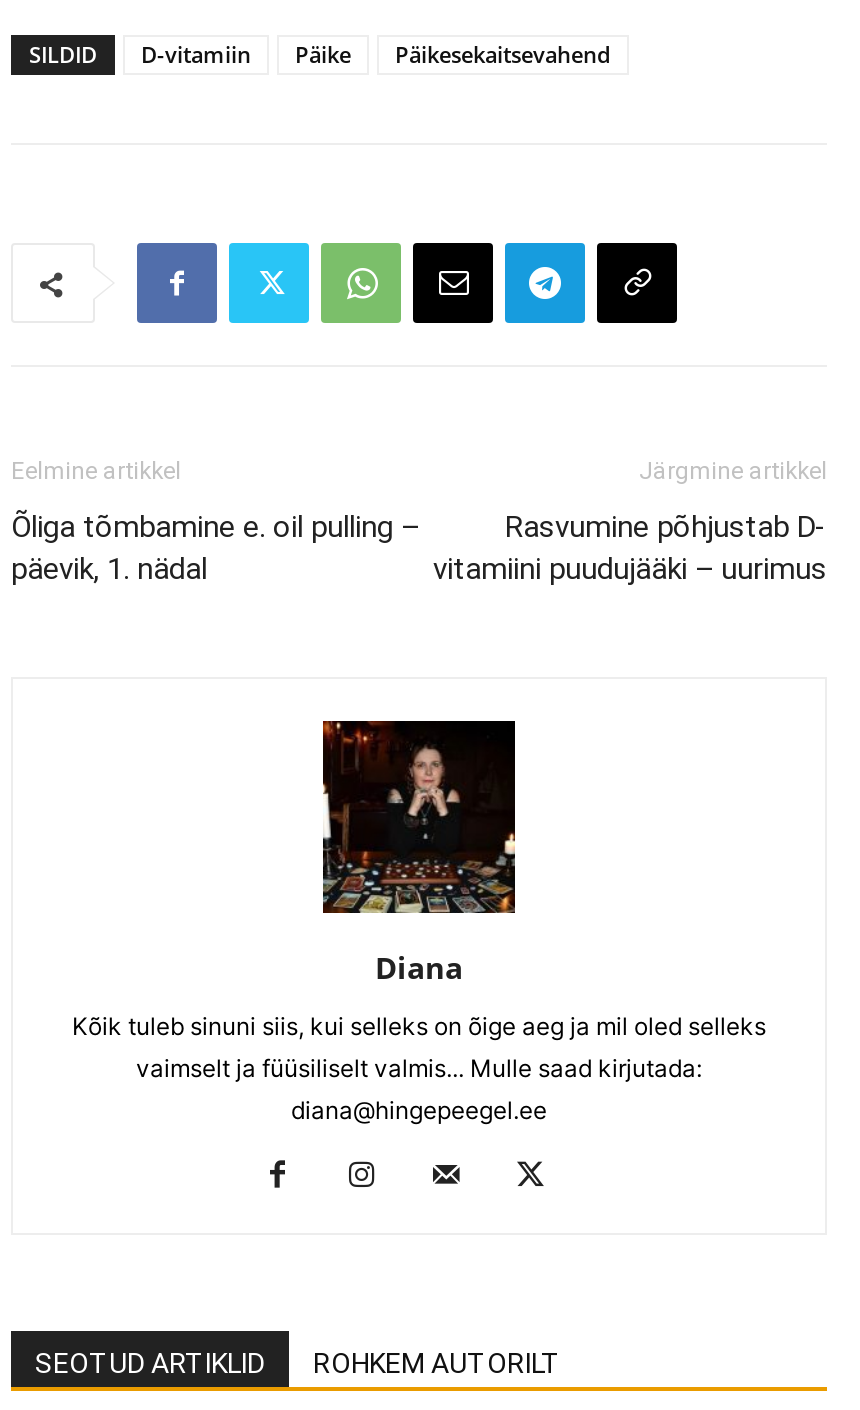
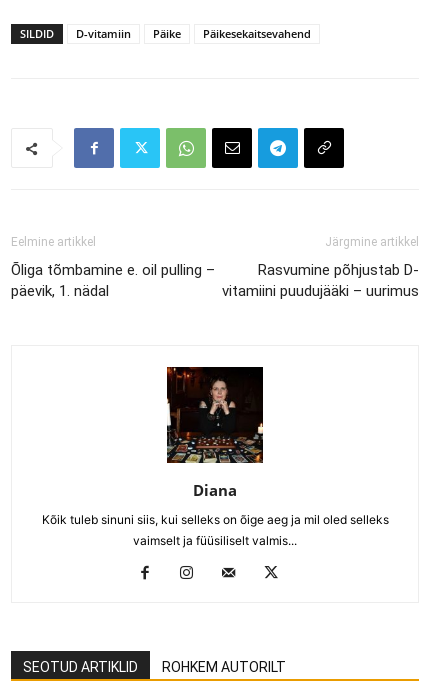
- vaimselt ja füüsiliselt valmis... Mulle saad kirjutada:
- diana@hingepeegel.ee
+ vaimselt ja füüsiliselt valmis...
